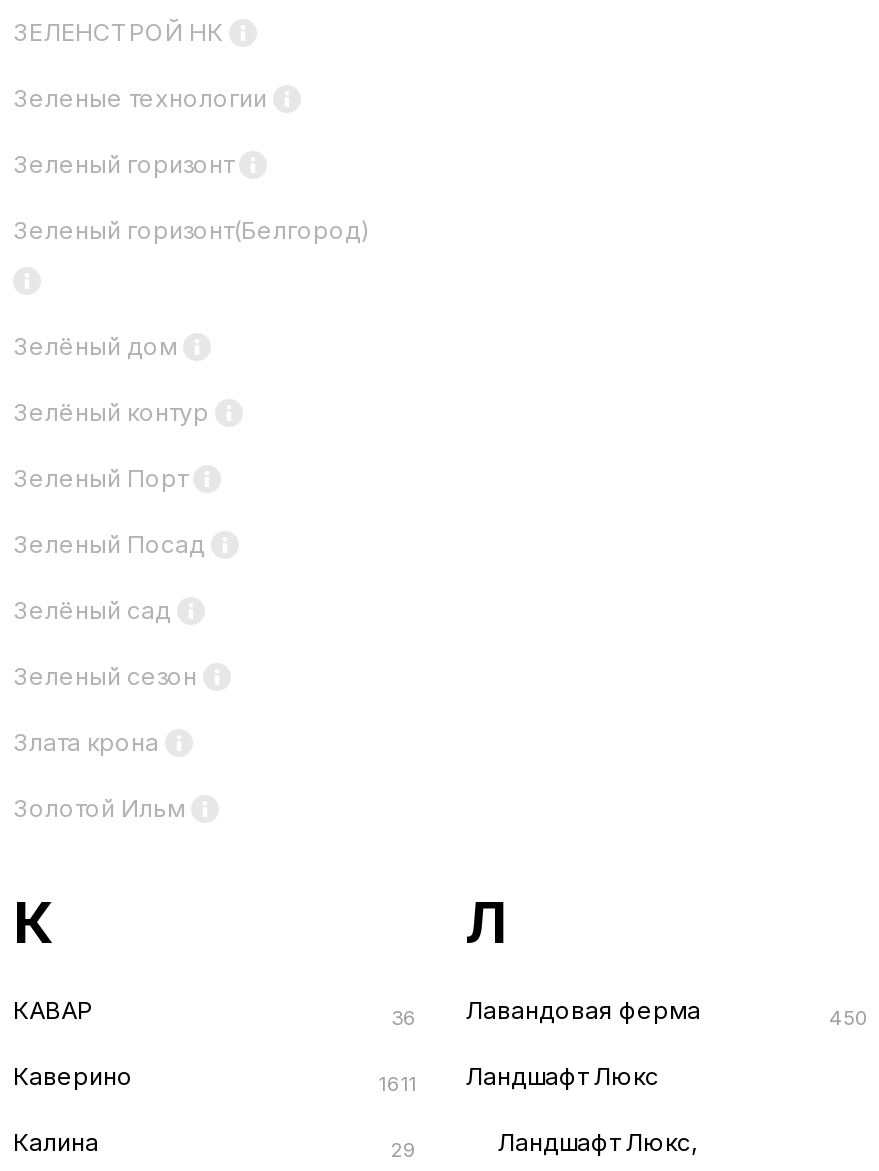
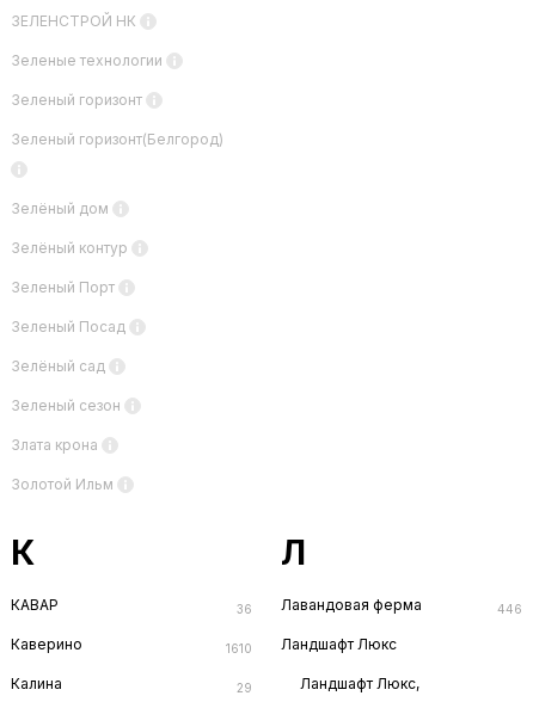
- 450
+ 446

- 1611 Ландшафт Люкс
+ 1610 Ландшафт Люкс
